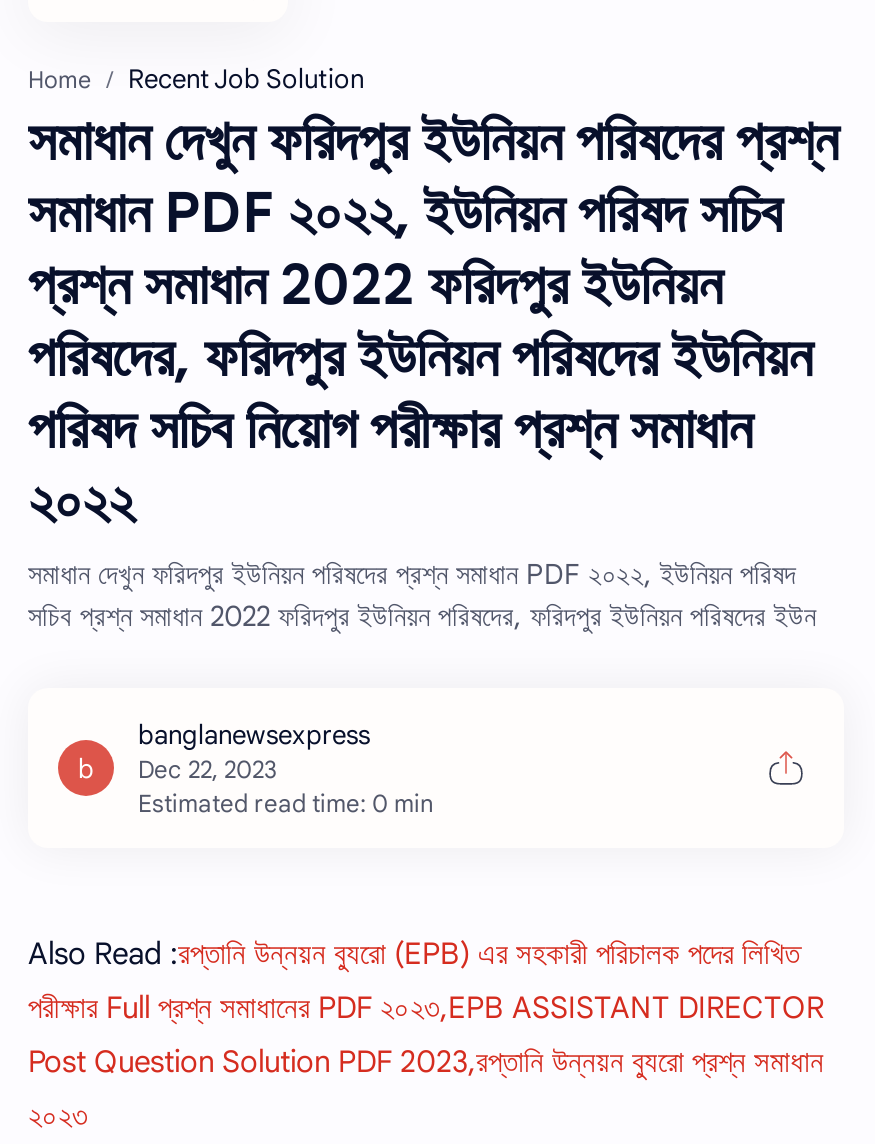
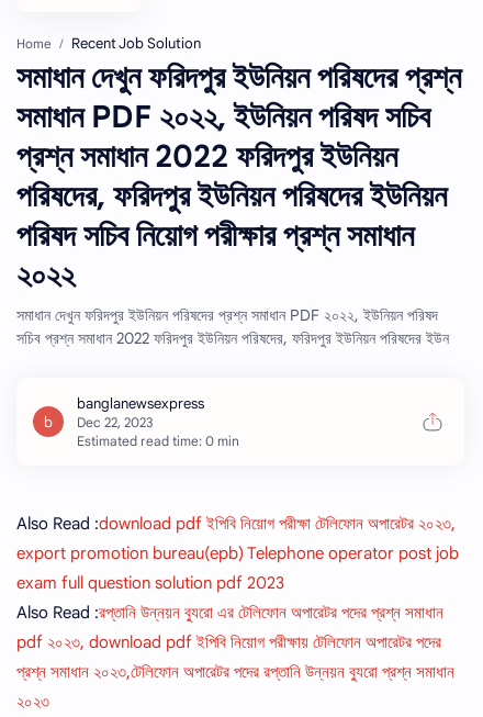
- Also Read : রপ্তানি উন্নয়ন ব্যুরো (EPB) এর সহকারী পরিচালক পদের লিখিত
- পরীক্ষার Full প্রশ্ন সমাধানের PDF ২০২৩,EPB ASSISTANT DIRECTOR
- Post Question Solution PDF 2023,রপ্তানি উন্নয়ন ব্যুরো প্রশ্ন সমাধান
+ Also Read : download pdf ইপিবি নিয়োগ পরীক্ষা টেলিফোন অপারেটর ২০২৩,
+ export promotion bureau(epb) Telephone operator post job
+ exam full question solution pdf 2023
+ Also Read : রপ্তানি উন্নয়ন ব্যুরো এর টেলিফোন অপারেটর পদের প্রশ্ন সমাধান
+ pdf ২০২৩, download pdf ইপিবি নিয়োগ পরীক্ষায় টেলিফোন অপারেটর পদের
+ প্রশ্ন সমাধান ২০২৩,টেলিফোন অপারেটর পদের রপ্তানি উন্নয়ন ব্যুরো প্রশ্ন সমাধান
